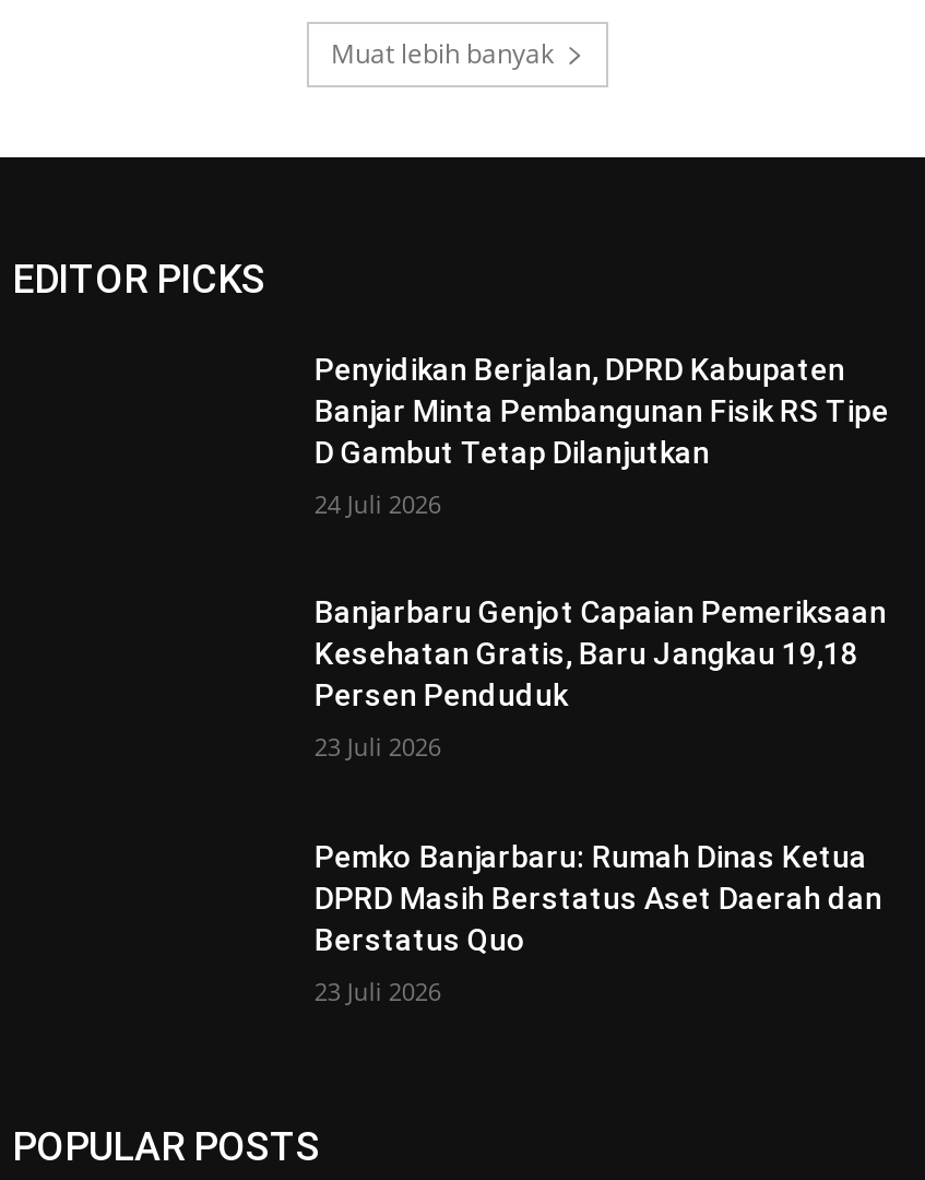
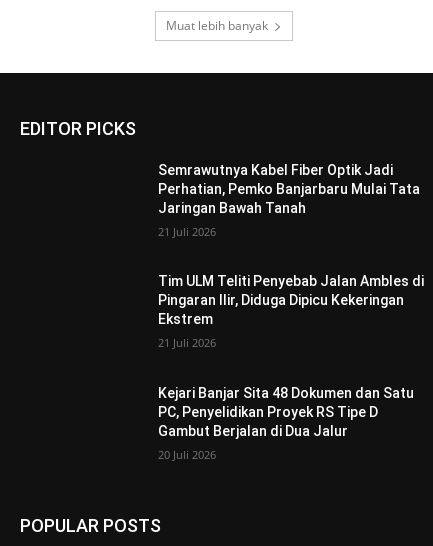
- Penyidikan Berjalan, DPRD Kabupaten
- Banjar Minta Pembangunan Fisik RS Tipe
- D Gambut Tetap Dilanjutkan
+ Semrawutnya Kabel Fiber Optik Jadi
+ Perhatian, Pemko Banjarbaru Mulai Tata
+ Jaringan Bawah Tanah

- 24 Juli 2026
+ 21 Juli 2026

- Banjarbaru Genjot Capaian Pemeriksaan
- Kesehatan Gratis, Baru Jangkau 19,18
- Persen Penduduk
+ Tim ULM Teliti Penyebab Jalan Ambles di
+ Pingaran Ilir, Diduga Dipicu Kekeringan
+ Ekstrem

- 23 Juli 2026
+ 21 Juli 2026

- Pemko Banjarbaru: Rumah Dinas Ketua
- DPRD Masih Berstatus Aset Daerah dan
- Berstatus Quo
+ Kejari Banjar Sita 48 Dokumen dan Satu
+ PC, Penyelidikan Proyek RS Tipe D
+ Gambut Berjalan di Dua Jalur

- 23 Juli 2026
+ 20 Juli 2026
